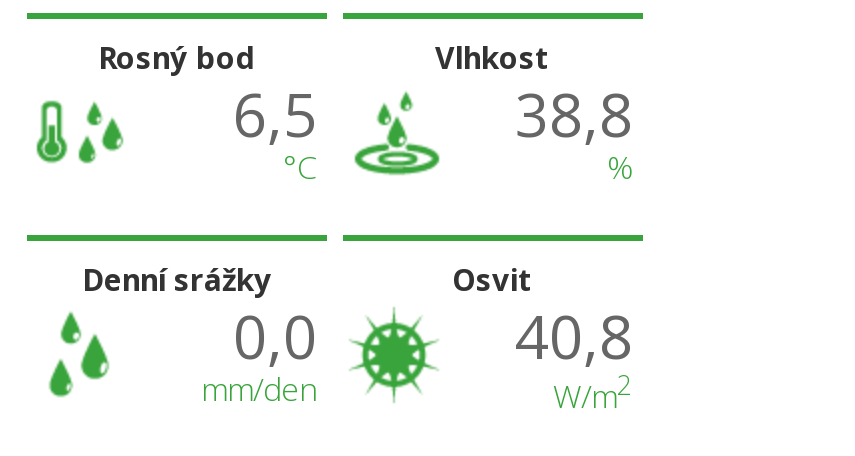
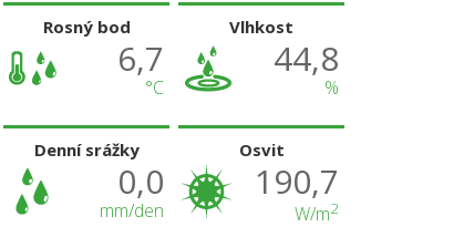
- 6,5
+ 6,7

- 38,8
+ 44,8

- 40,8
+ 190,7
